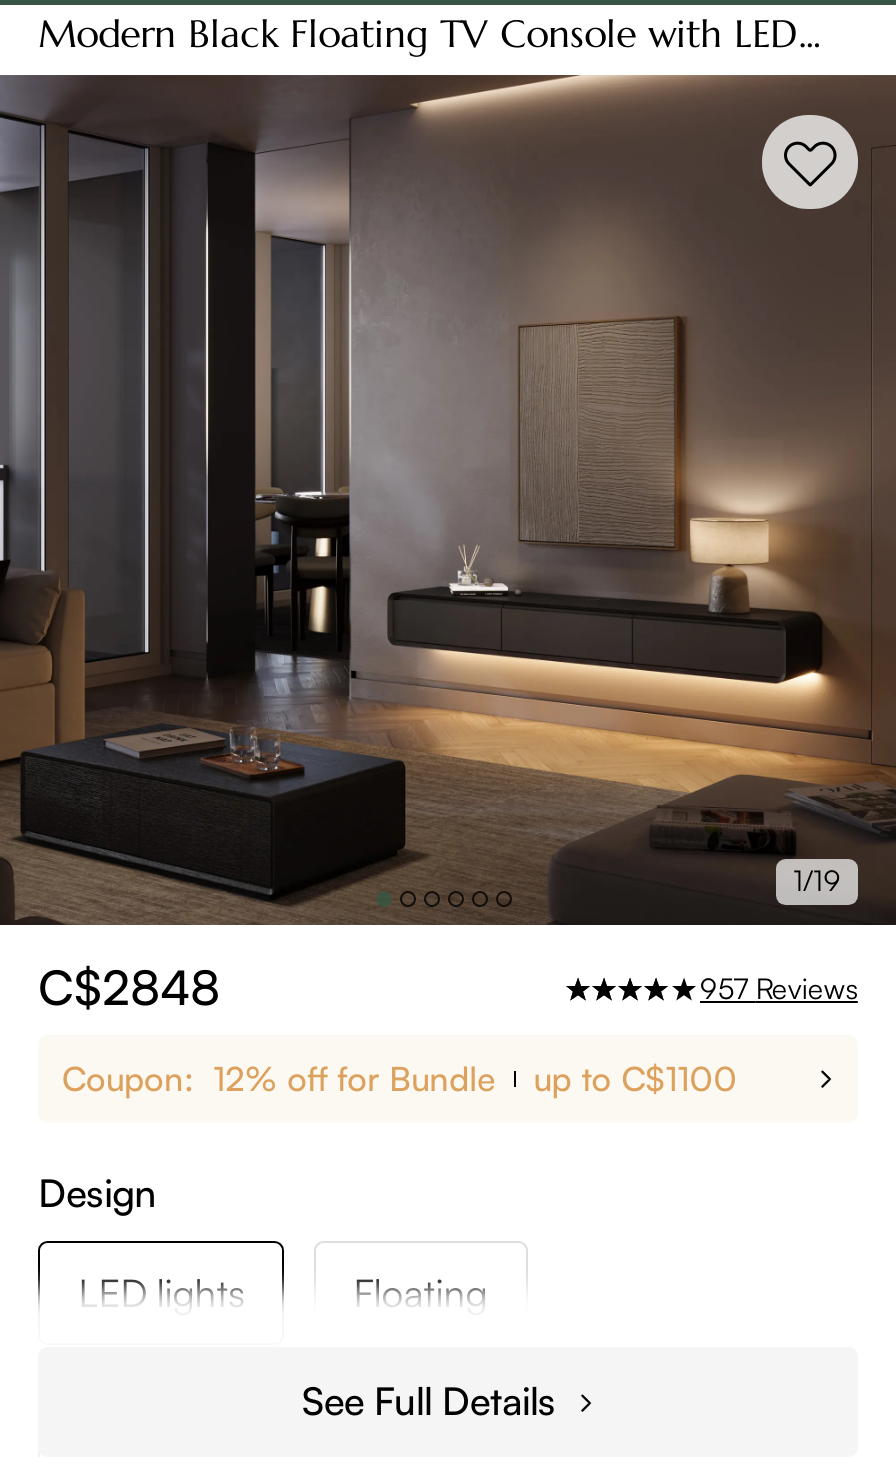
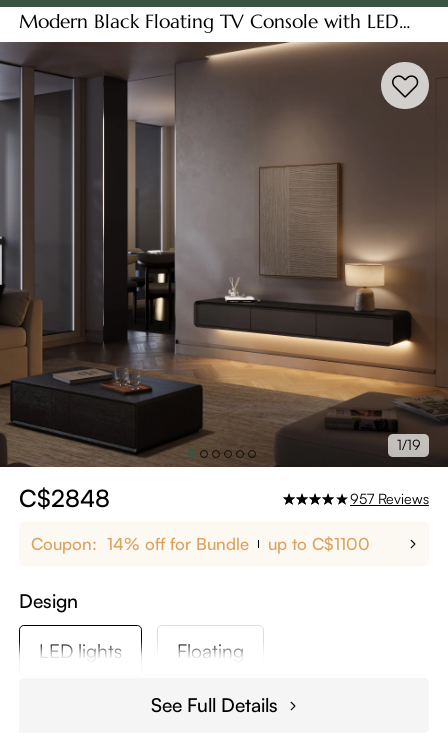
- Coupon: 12% off for Bundle
+ Coupon: 14% off for Bundle
